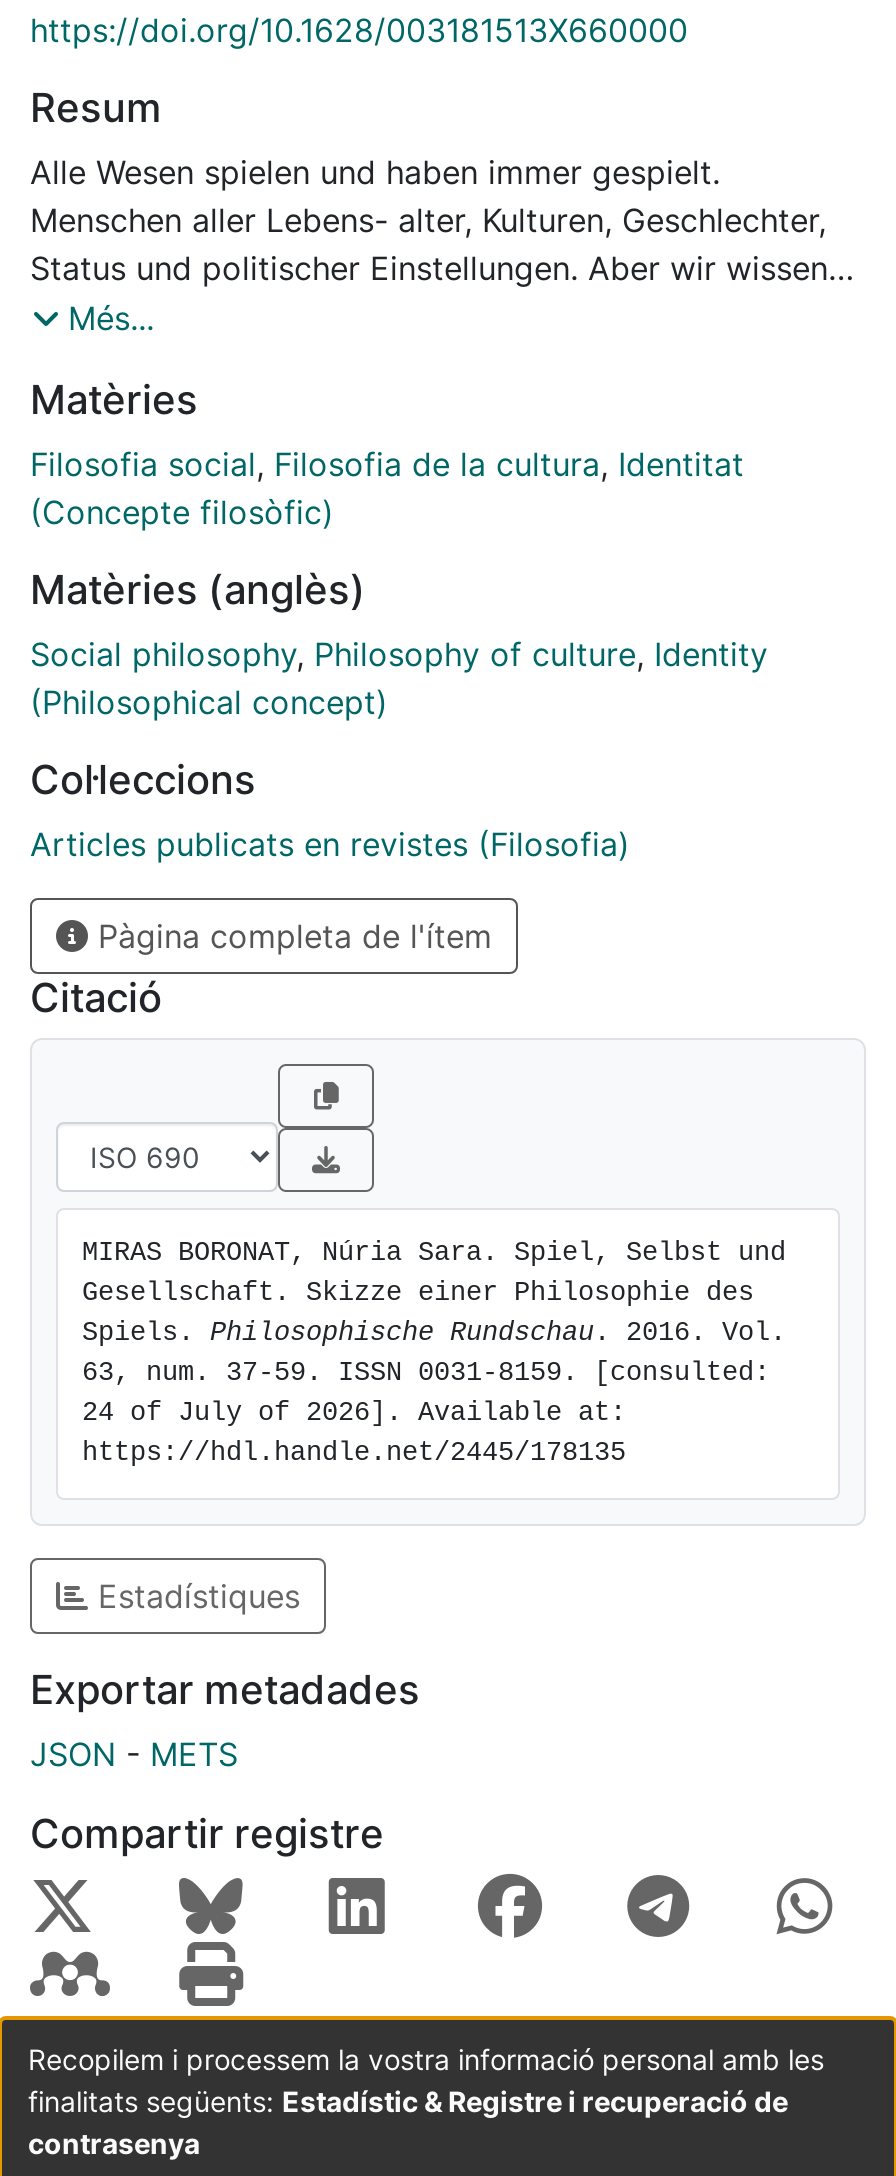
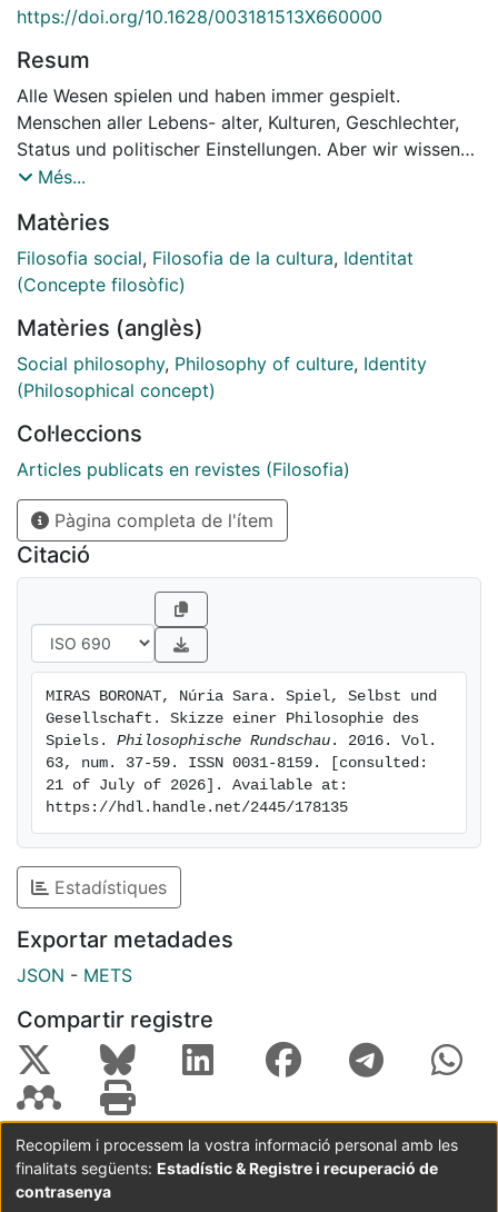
- 24 of July of 2026]. Available at:
+ 21 of July of 2026]. Available at:
